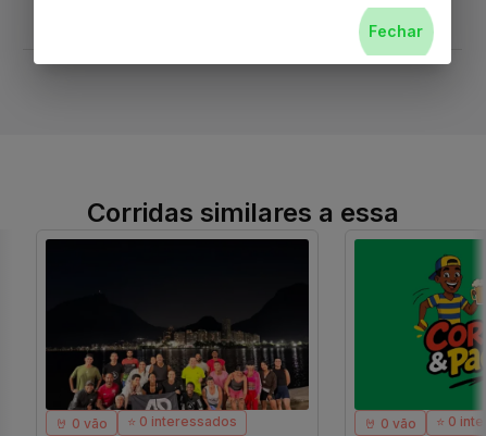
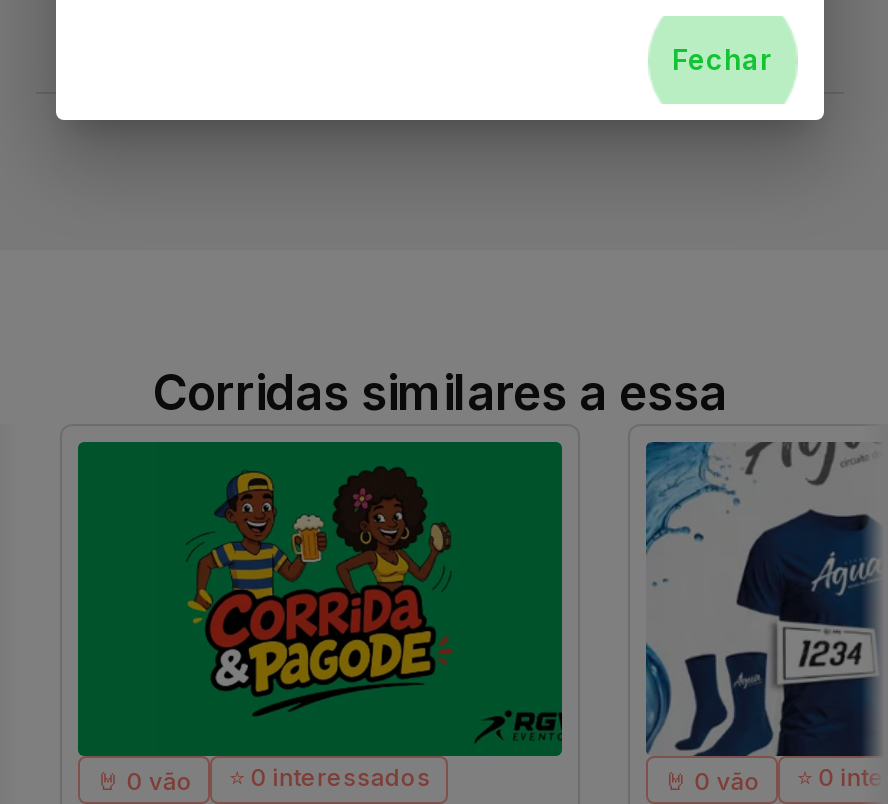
- [image]
+ [image]

- [image]
+ [image]
